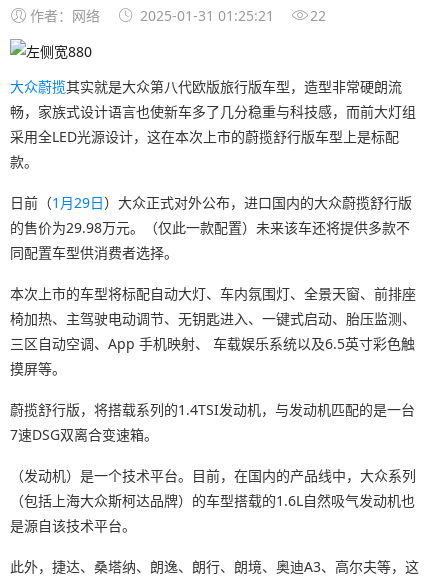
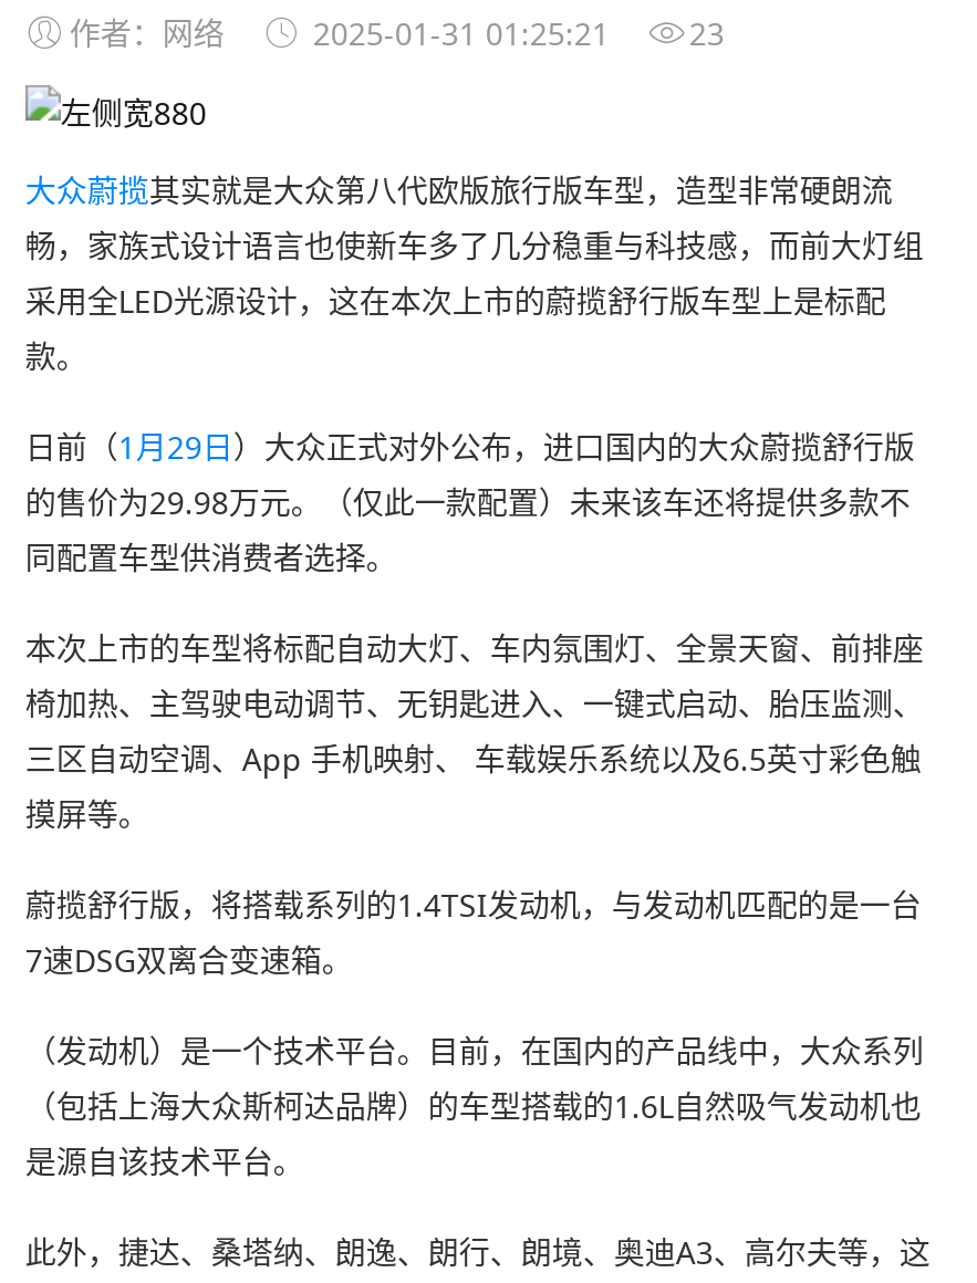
- 作者：网络 2025-01-31 01:25:21 22
+ 作者：网络 2025-01-31 01:25:21 23
